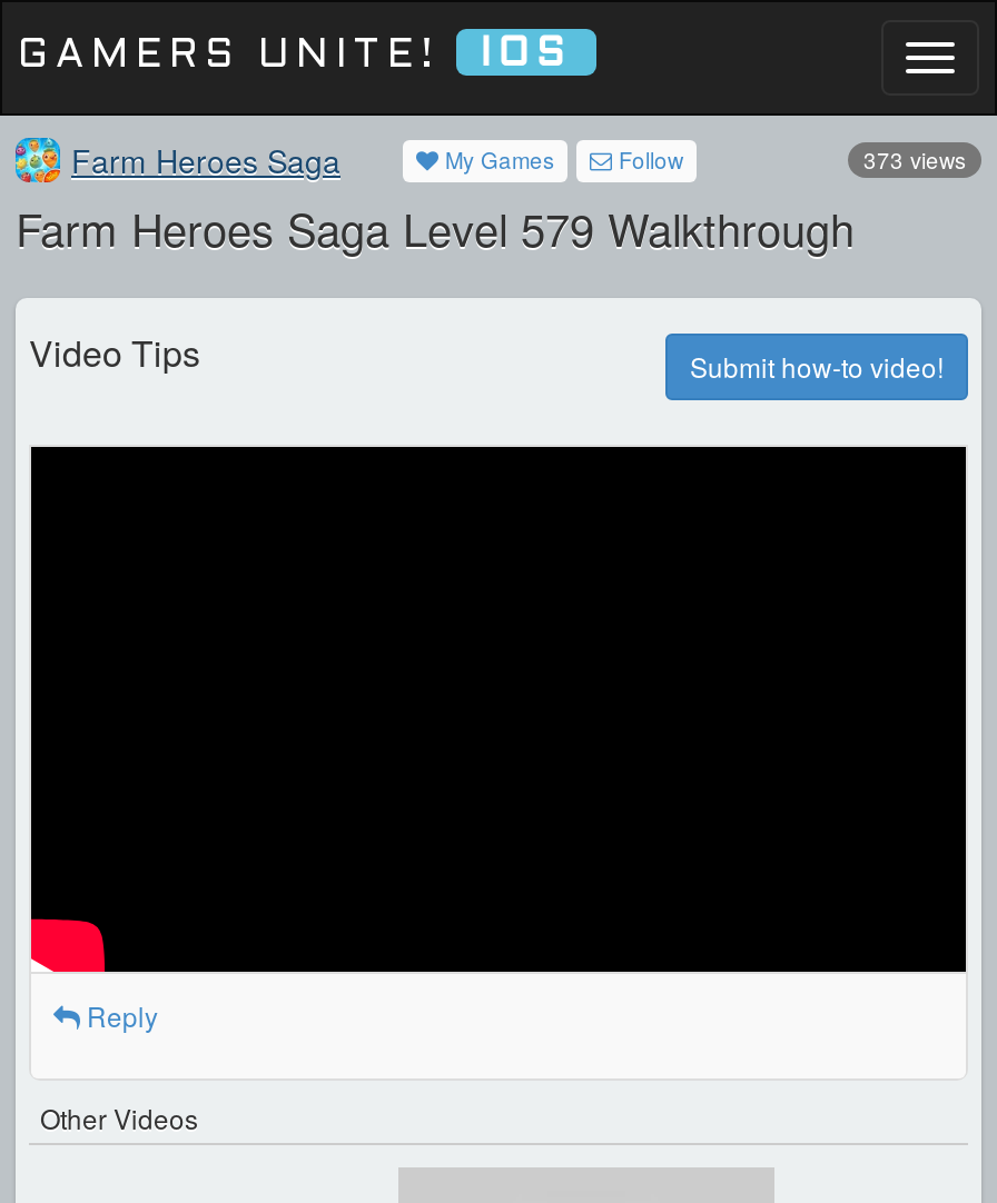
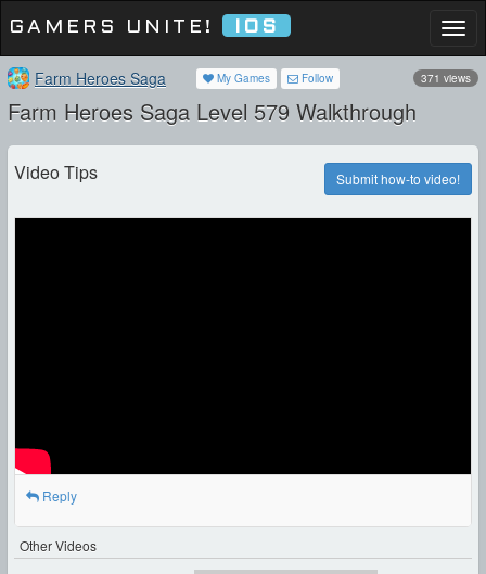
- 373 views
+ 371 views
